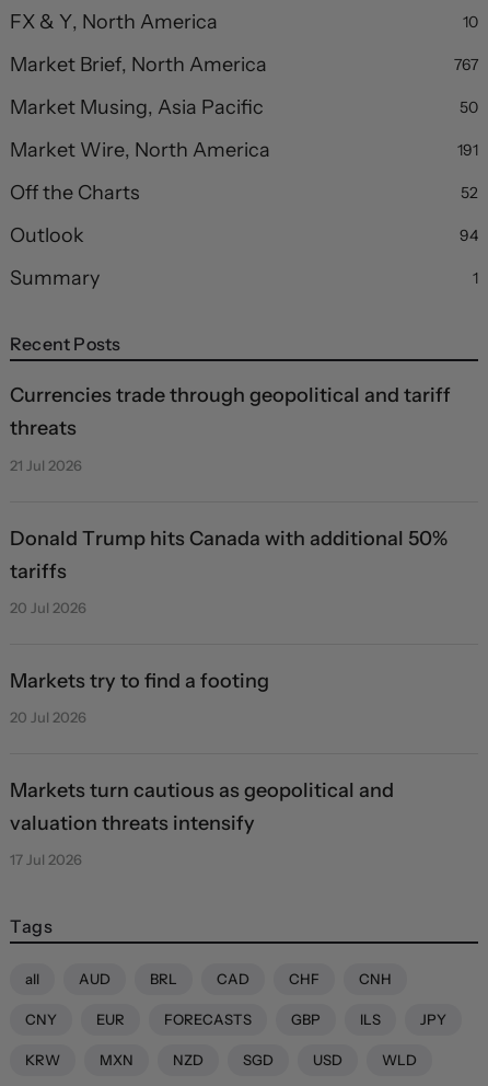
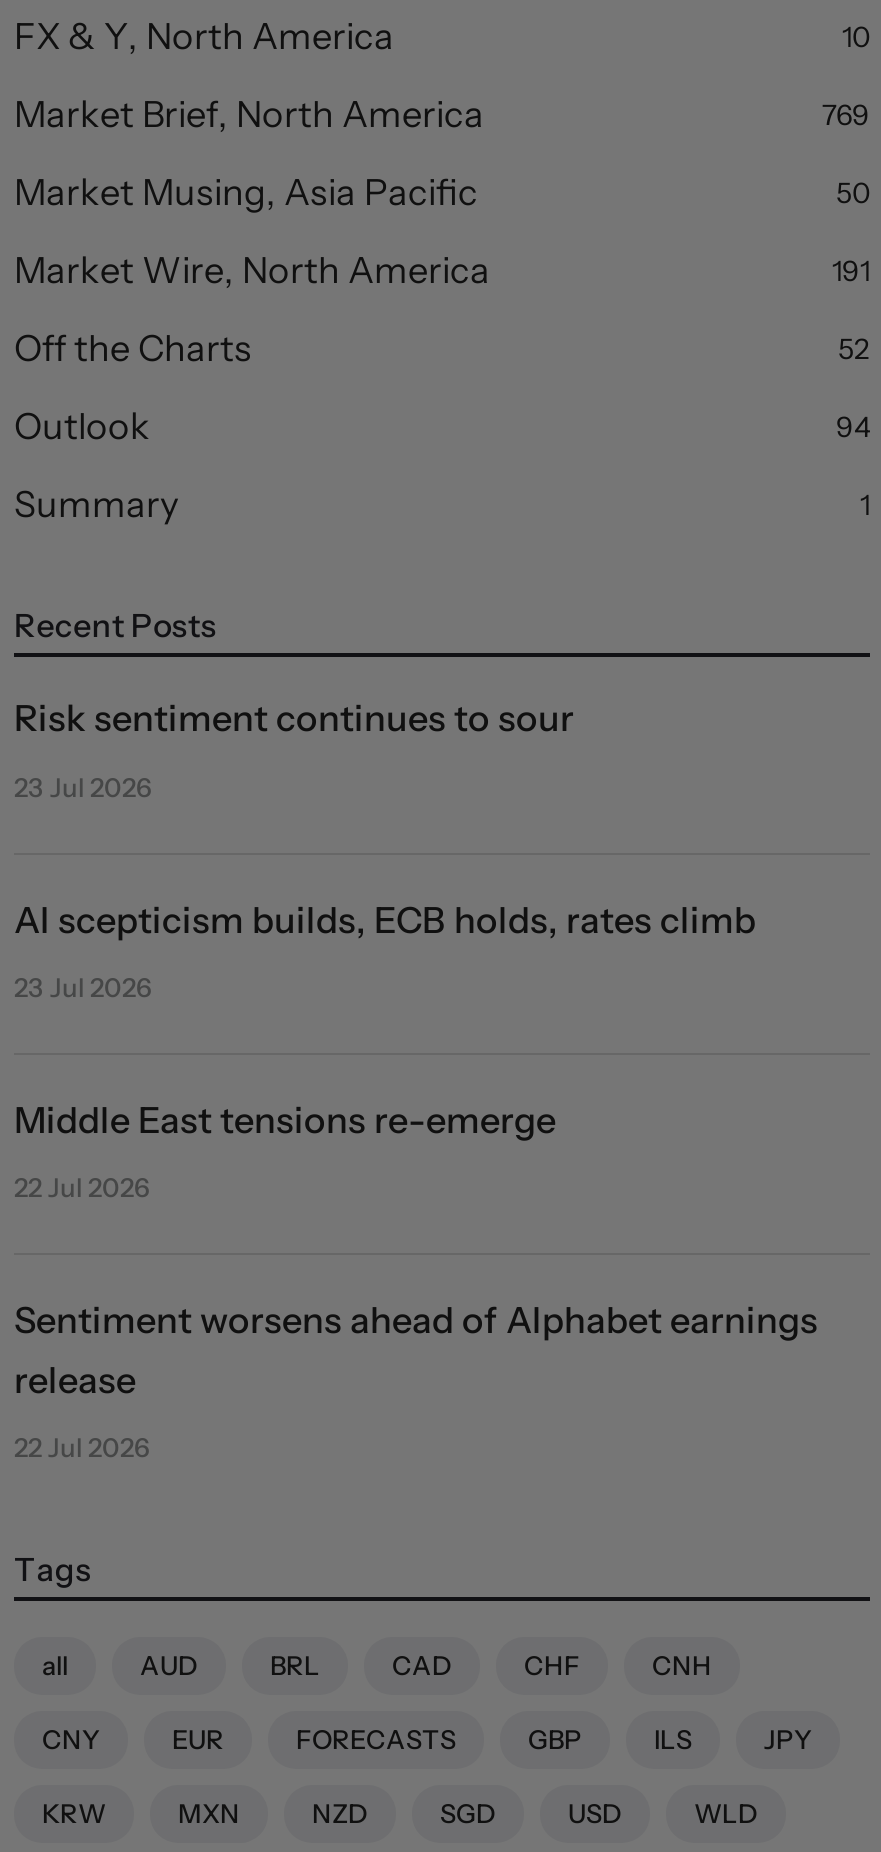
- 767
+ 769

- Currencies trade through geopolitical and tariff
- threats
+ Risk sentiment continues to sour

- 21 Jul 2026
+ 23 Jul 2026

- Donald Trump hits Canada with additional 50%
- tariffs
+ AI scepticism builds, ECB holds, rates climb

- 20 Jul 2026
+ 23 Jul 2026

- Markets try to find a footing
+ Middle East tensions re-emerge

- 20 Jul 2026
+ 22 Jul 2026

- Markets turn cautious as geopolitical and
- valuation threats intensify
+ Sentiment worsens ahead of Alphabet earnings
+ release

- 17 Jul 2026
+ 22 Jul 2026
